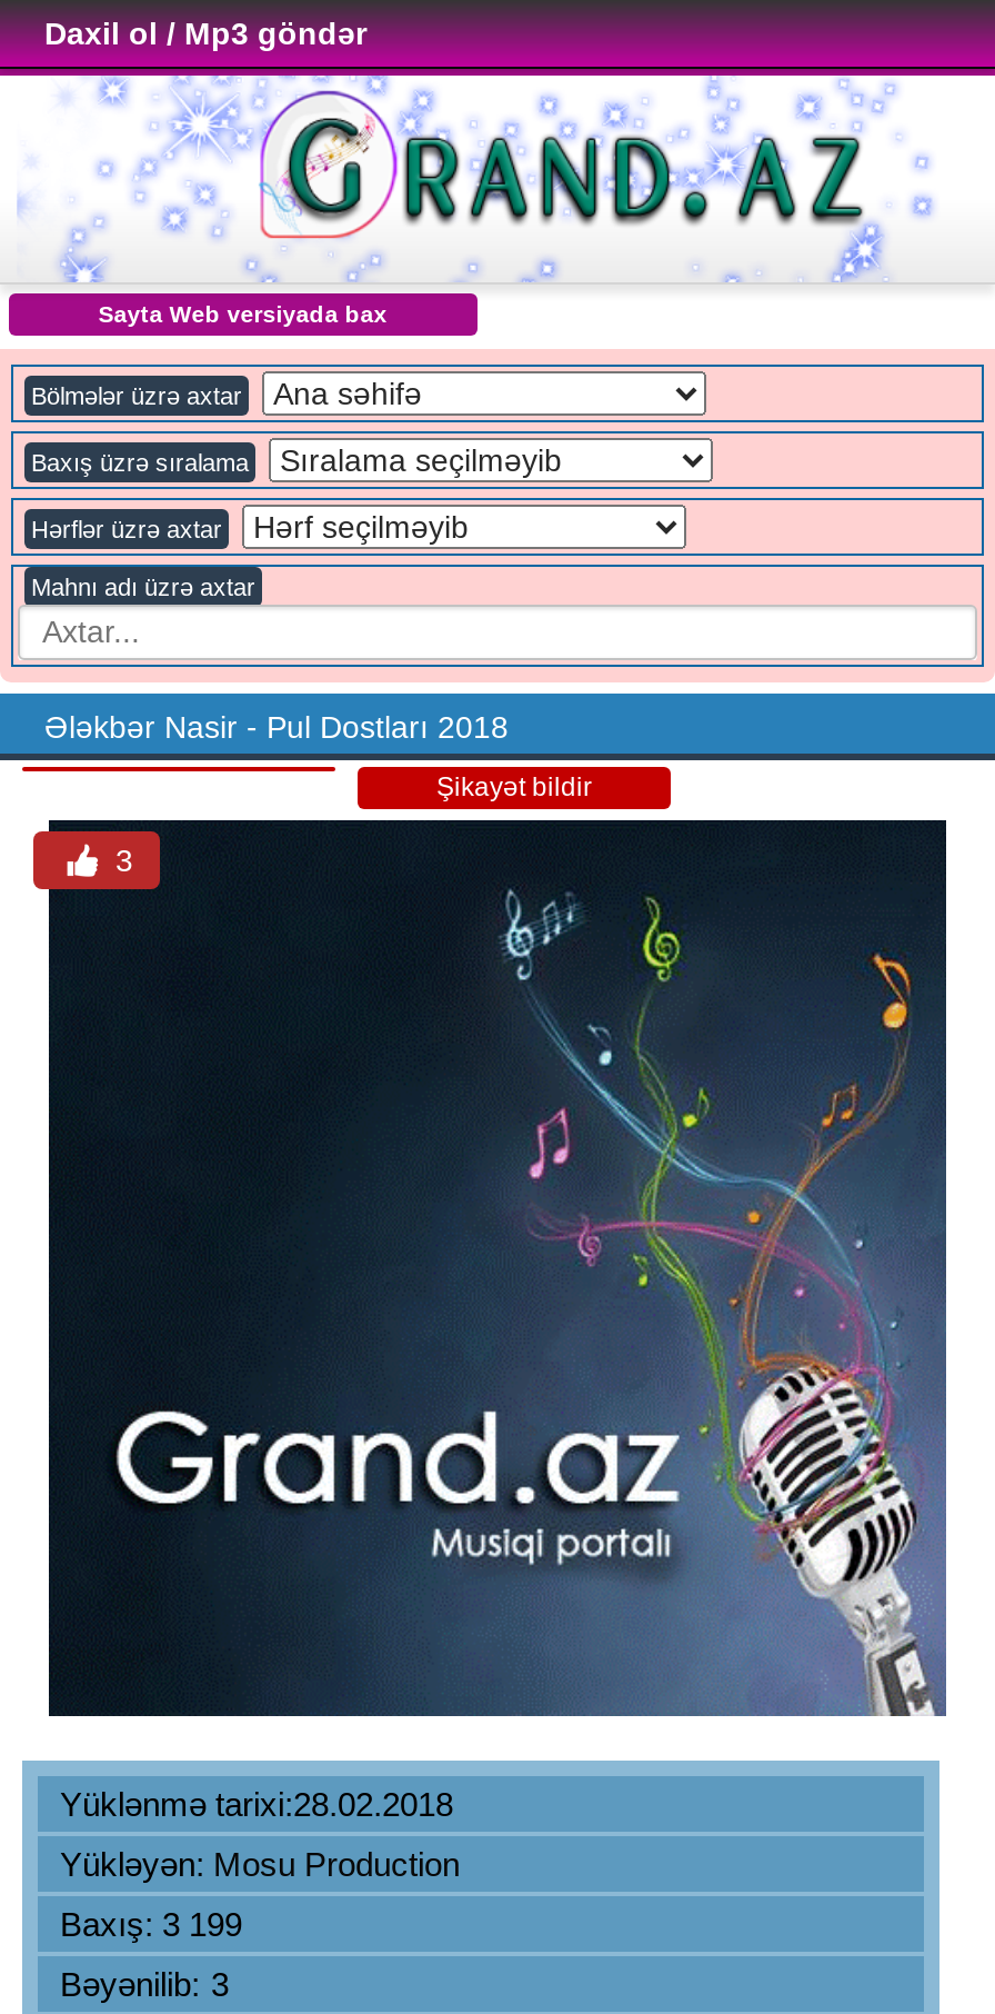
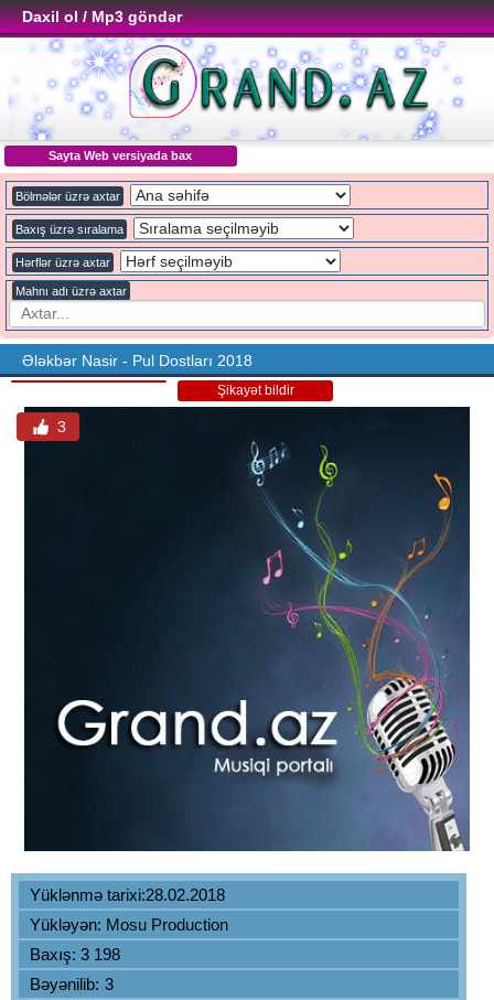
- Baxış: 3 199
+ Baxış: 3 198
